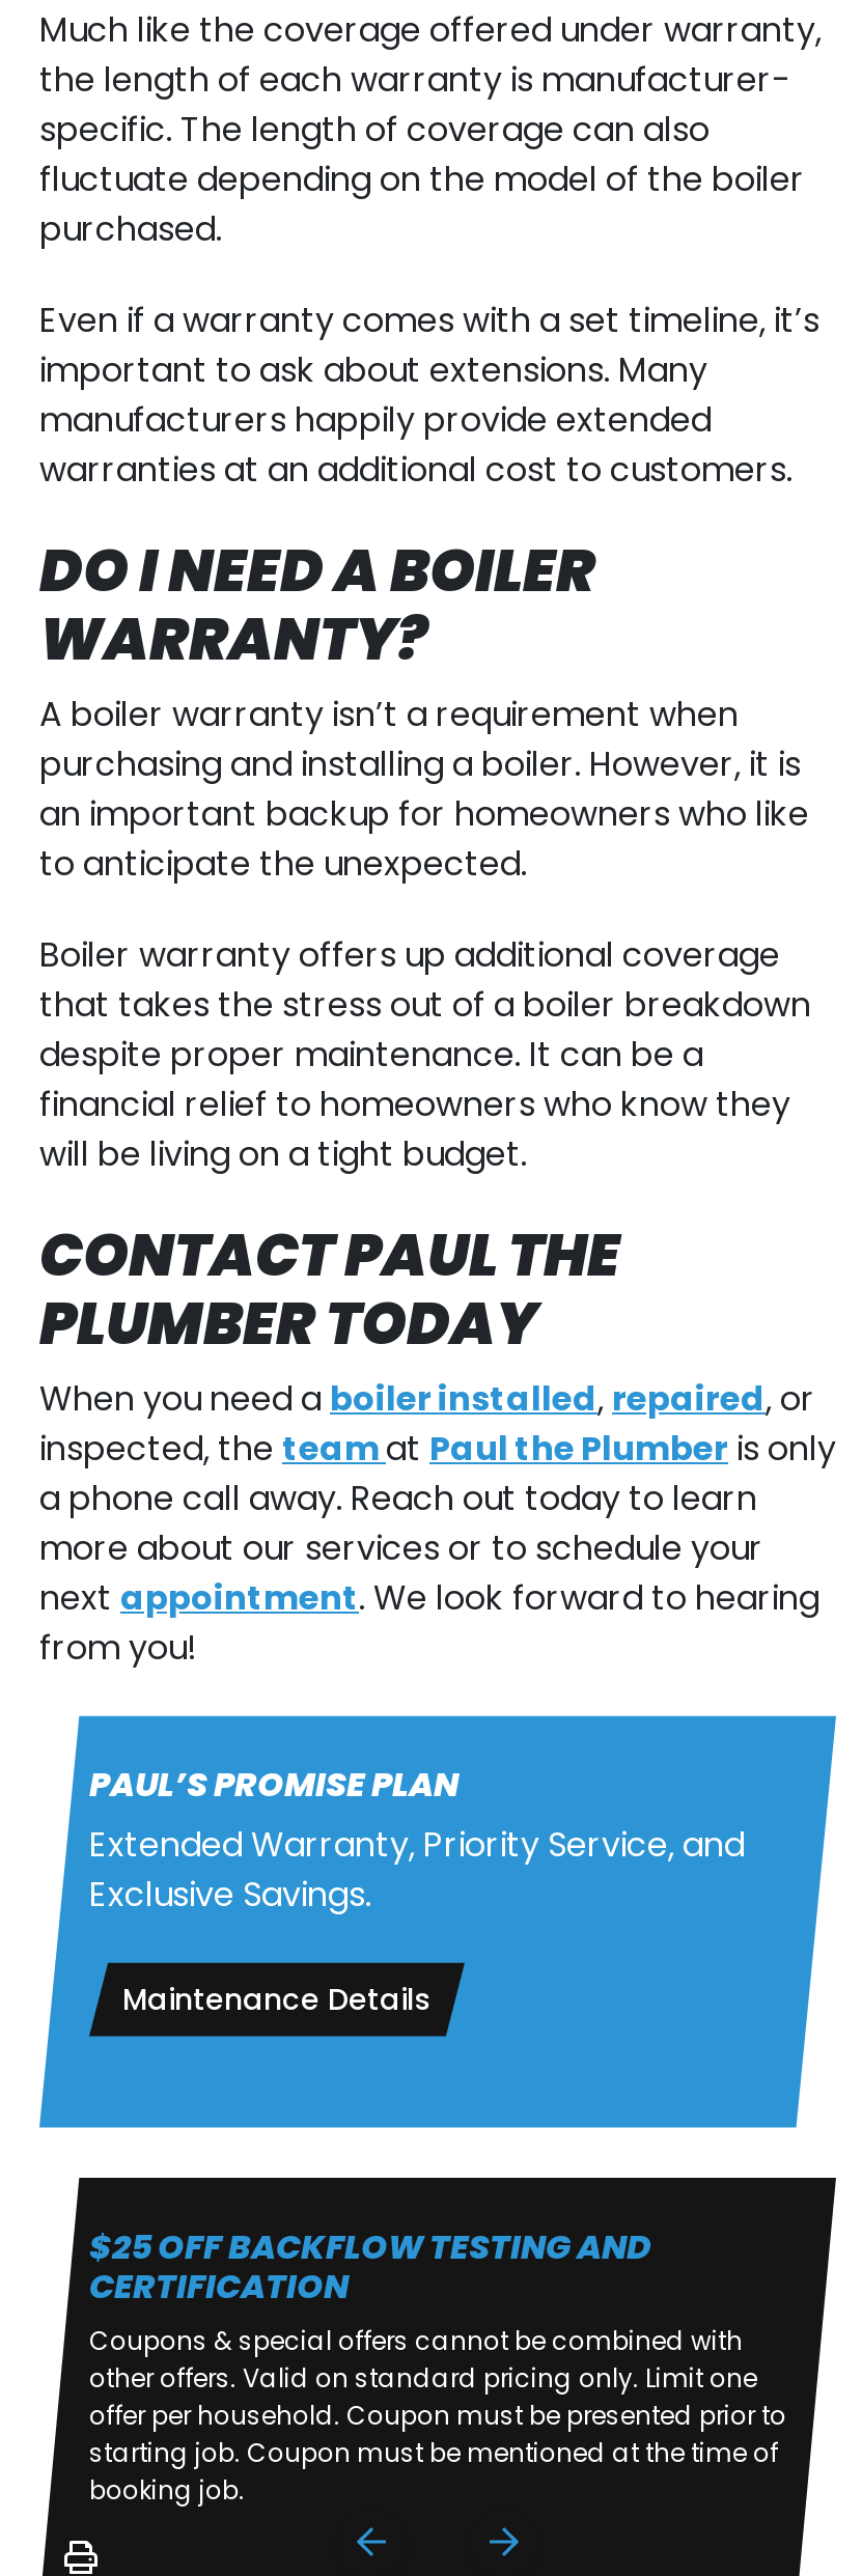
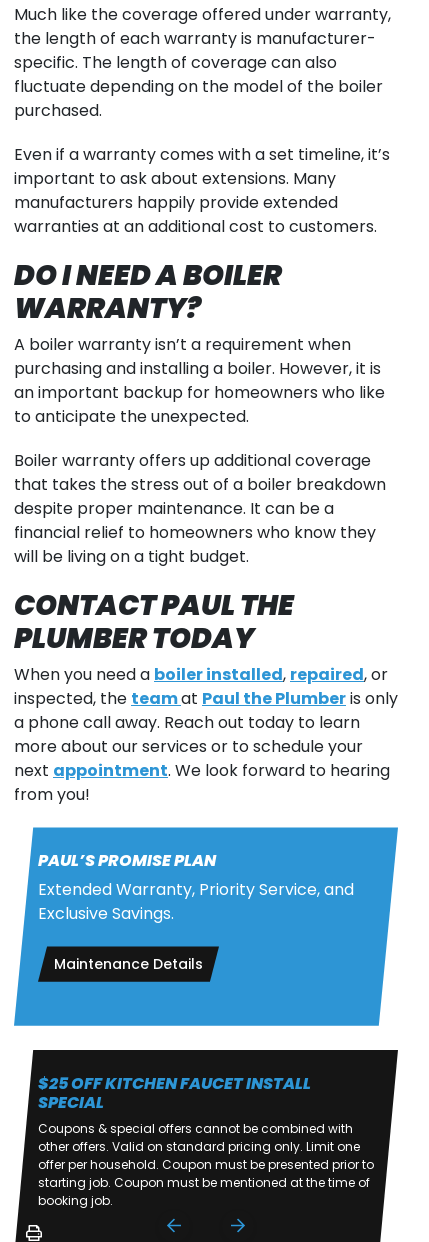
- $25 OFF BACKFLOW TESTING AND
- CERTIFICATION
+ $25 OFF KITCHEN FAUCET INSTALL
+ SPECIAL
